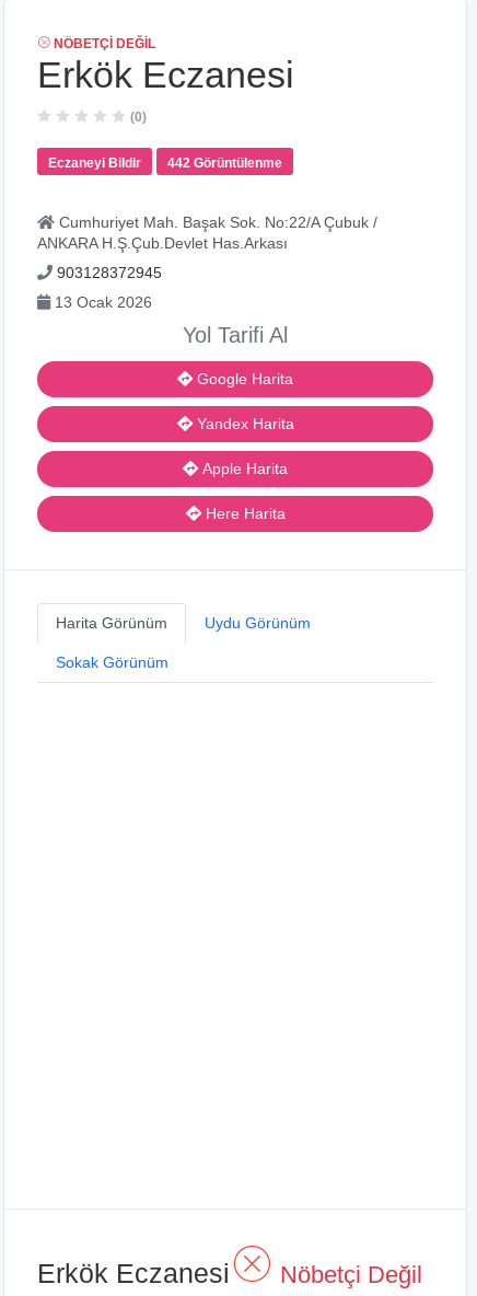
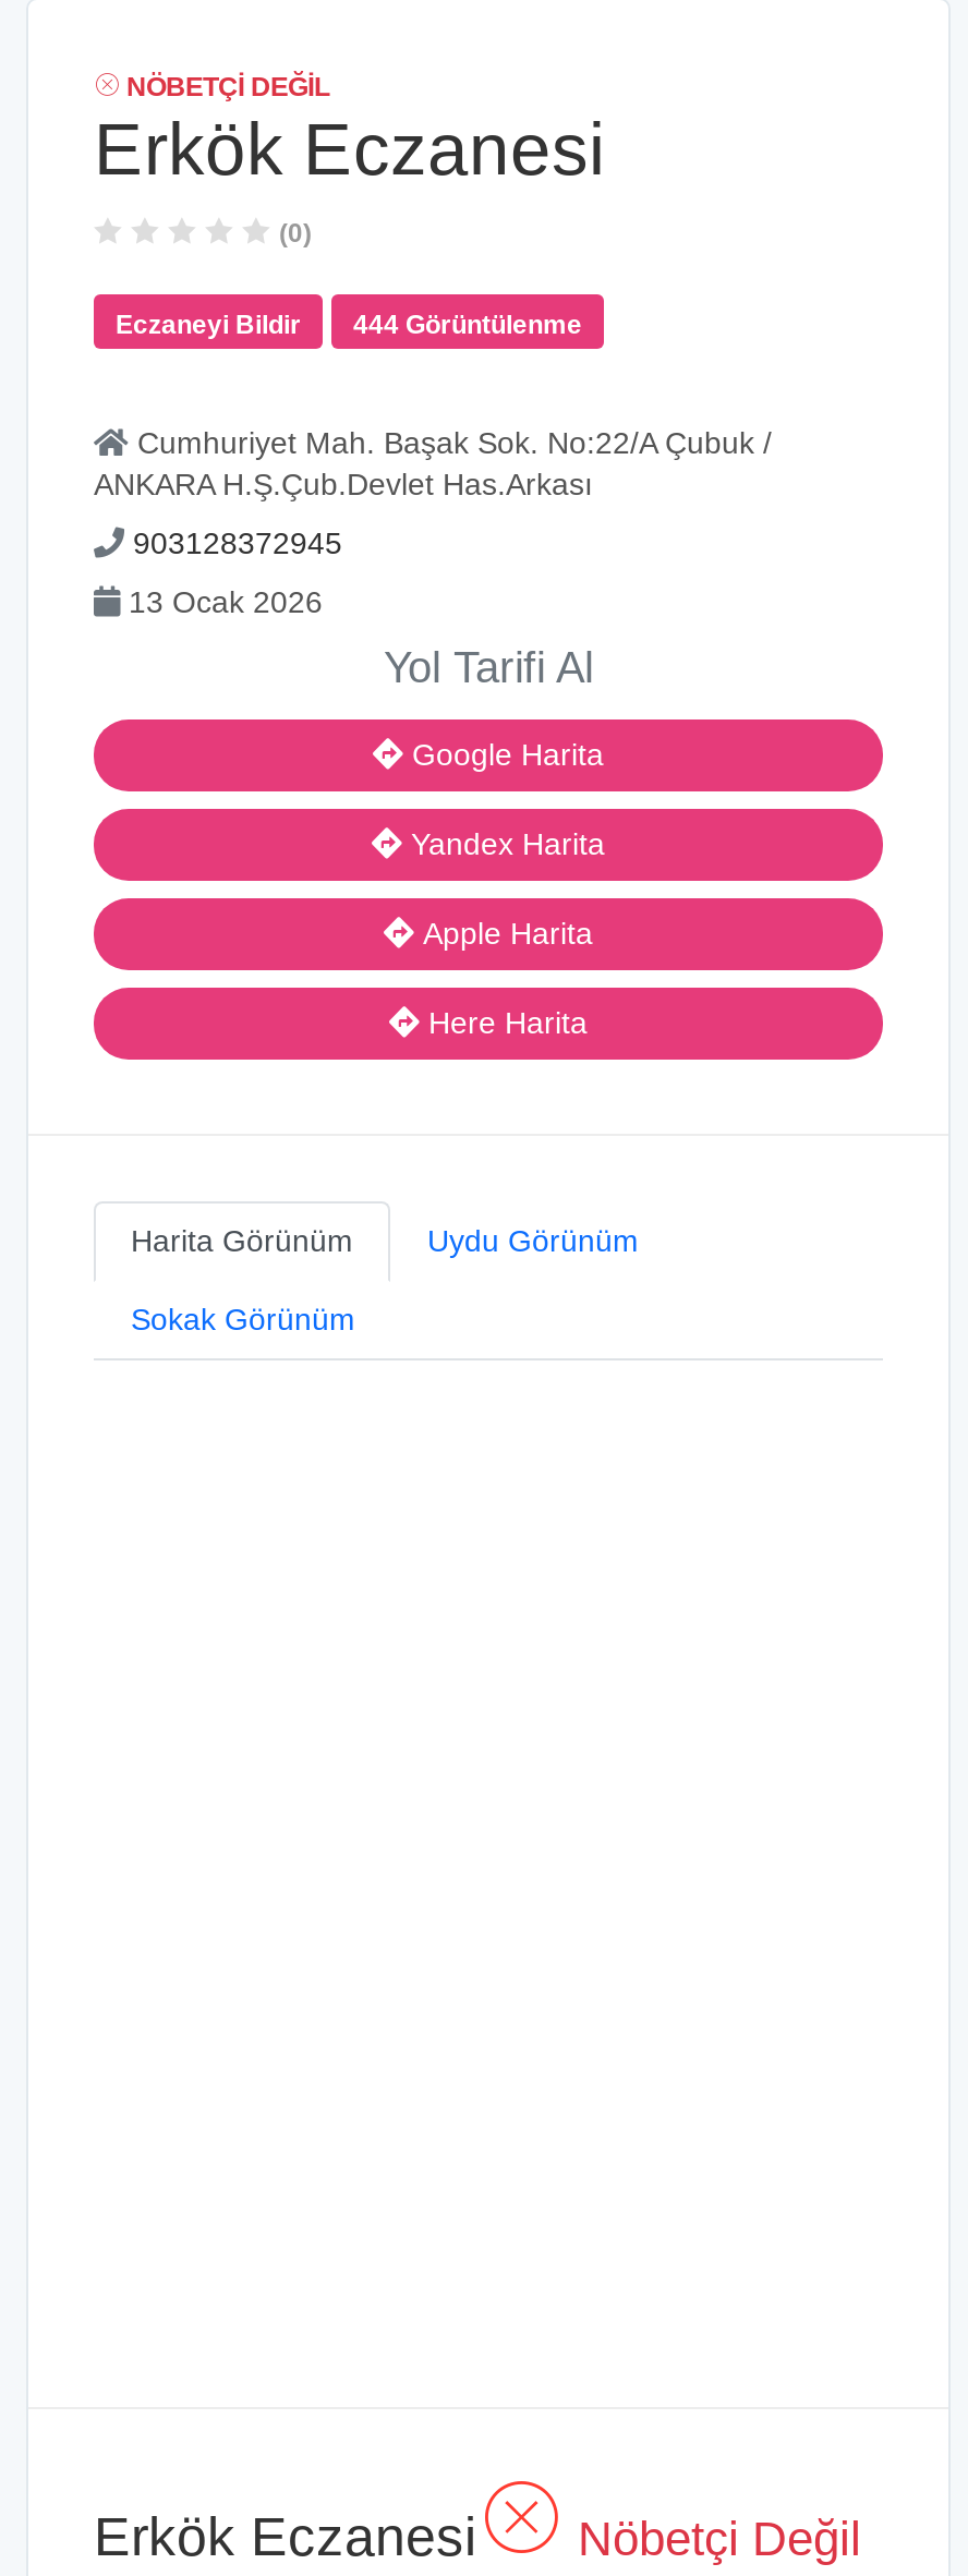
- 442 Görüntülenme
+ 444 Görüntülenme
